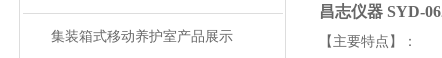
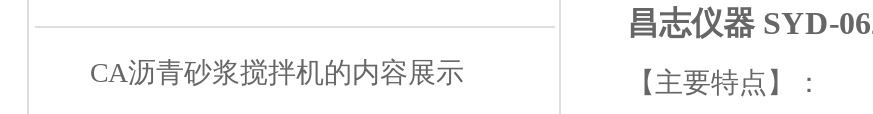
- 集装箱式移动养护室产品展示
+ CA沥青砂浆搅拌机的内容展示
